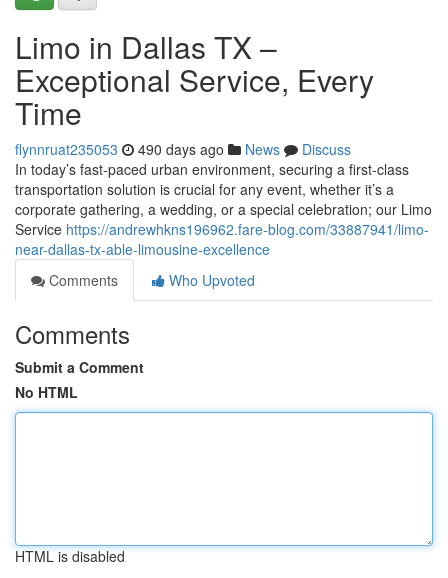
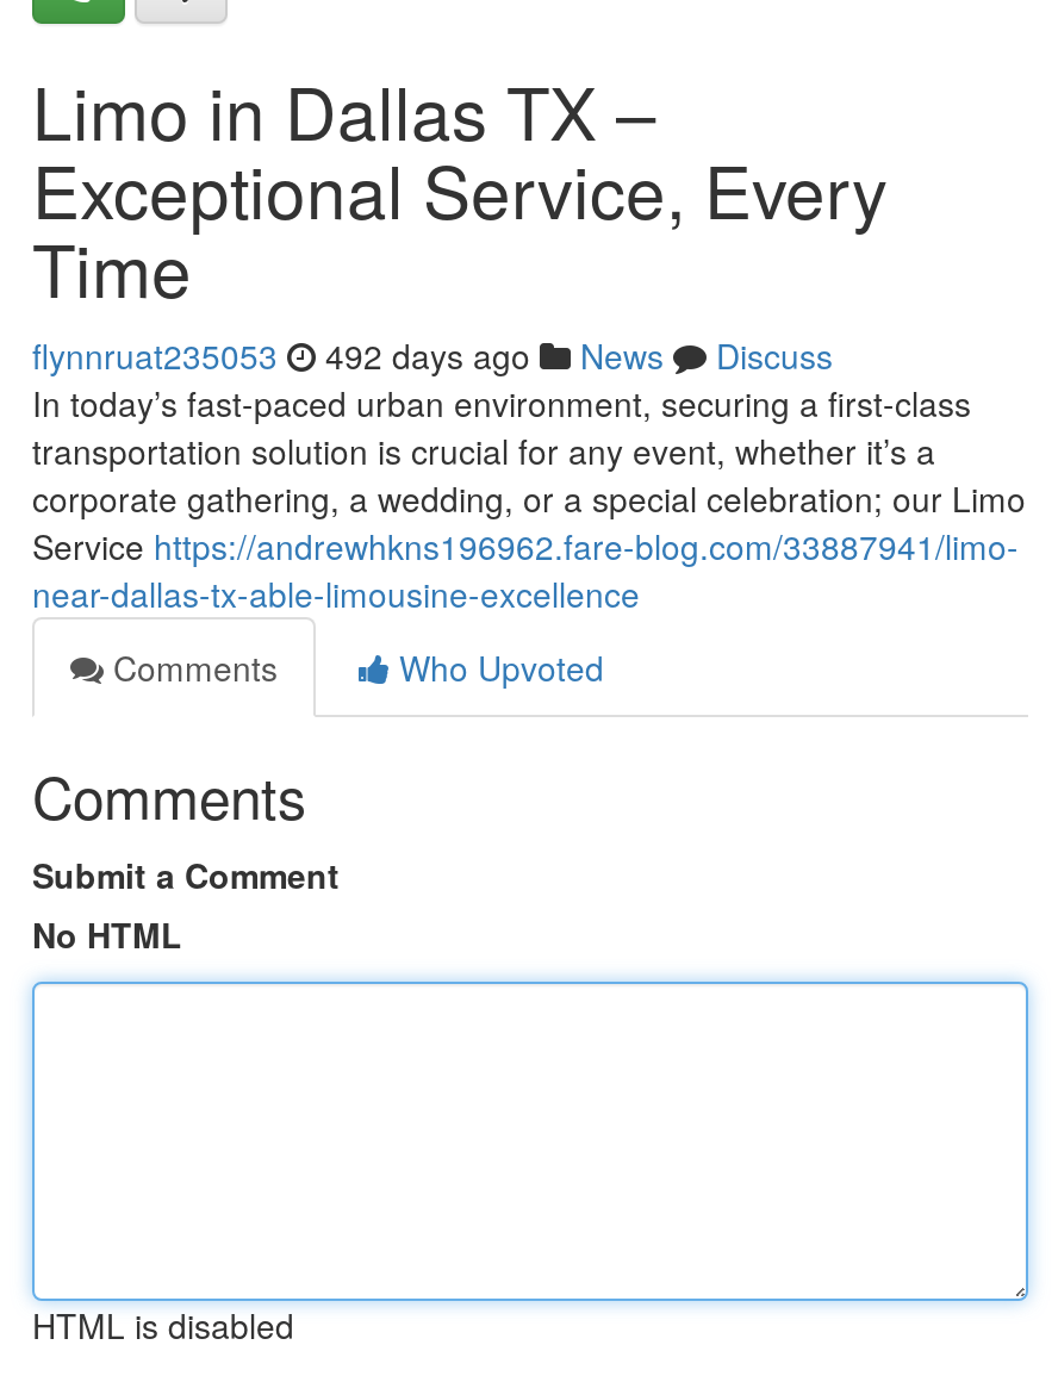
- flynnruat235053 490 days ago News Discuss
+ flynnruat235053 492 days ago News Discuss
